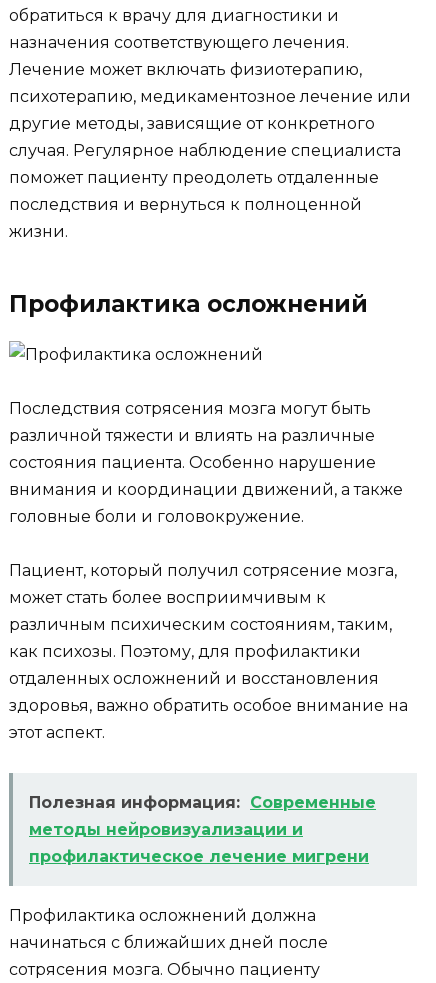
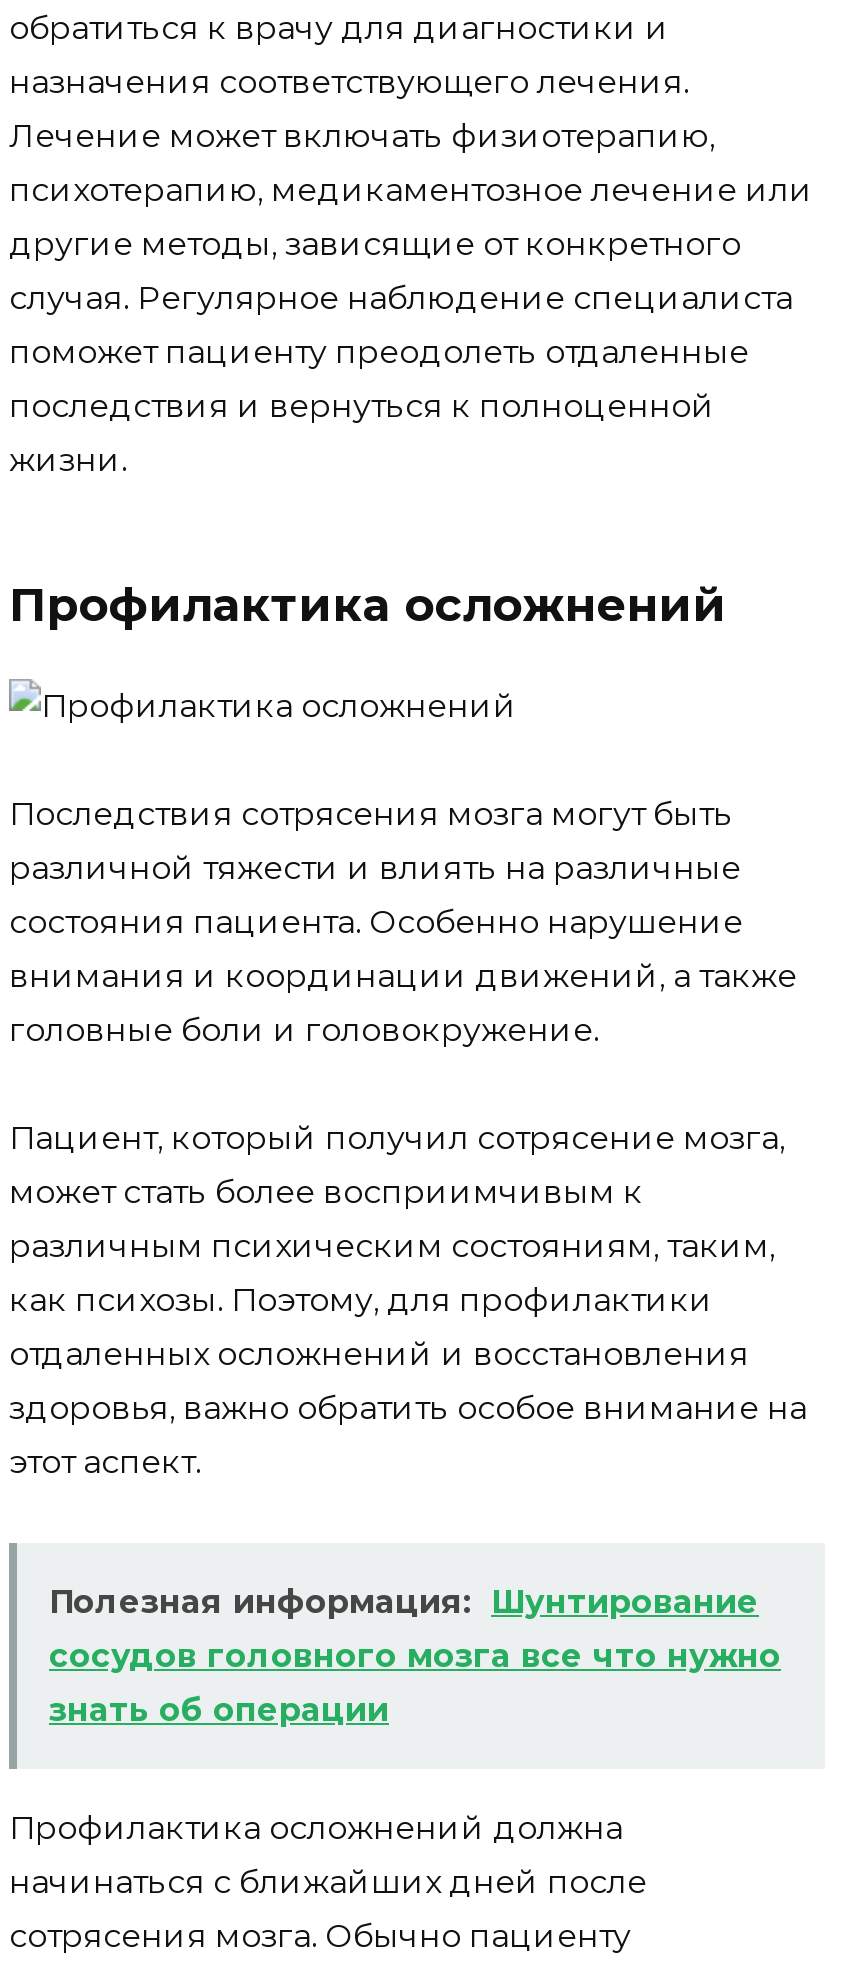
- Полезная информация: Современные
- методы нейровизуализации и
- профилактическое лечение мигрени
+ Полезная информация: Шунтирование
+ сосудов головного мозга все что нужно
+ знать об операции
